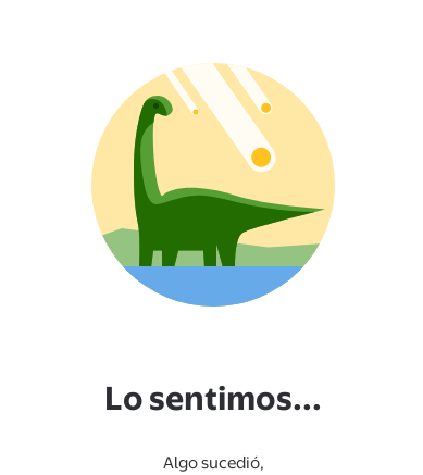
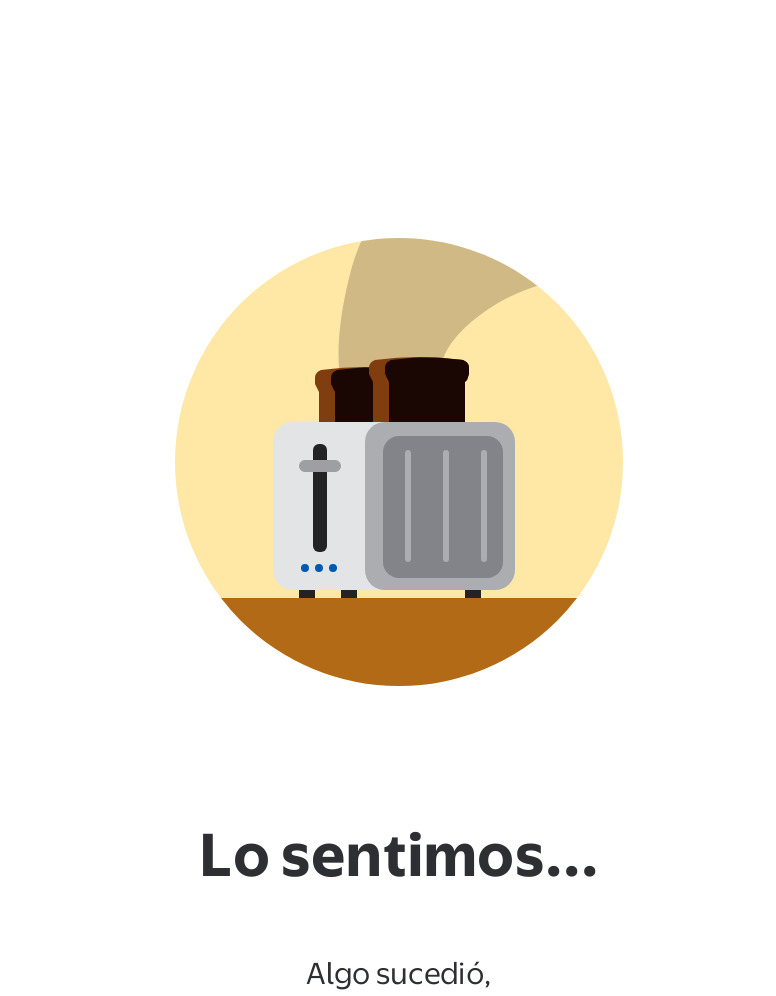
- [image]
+ [image]
